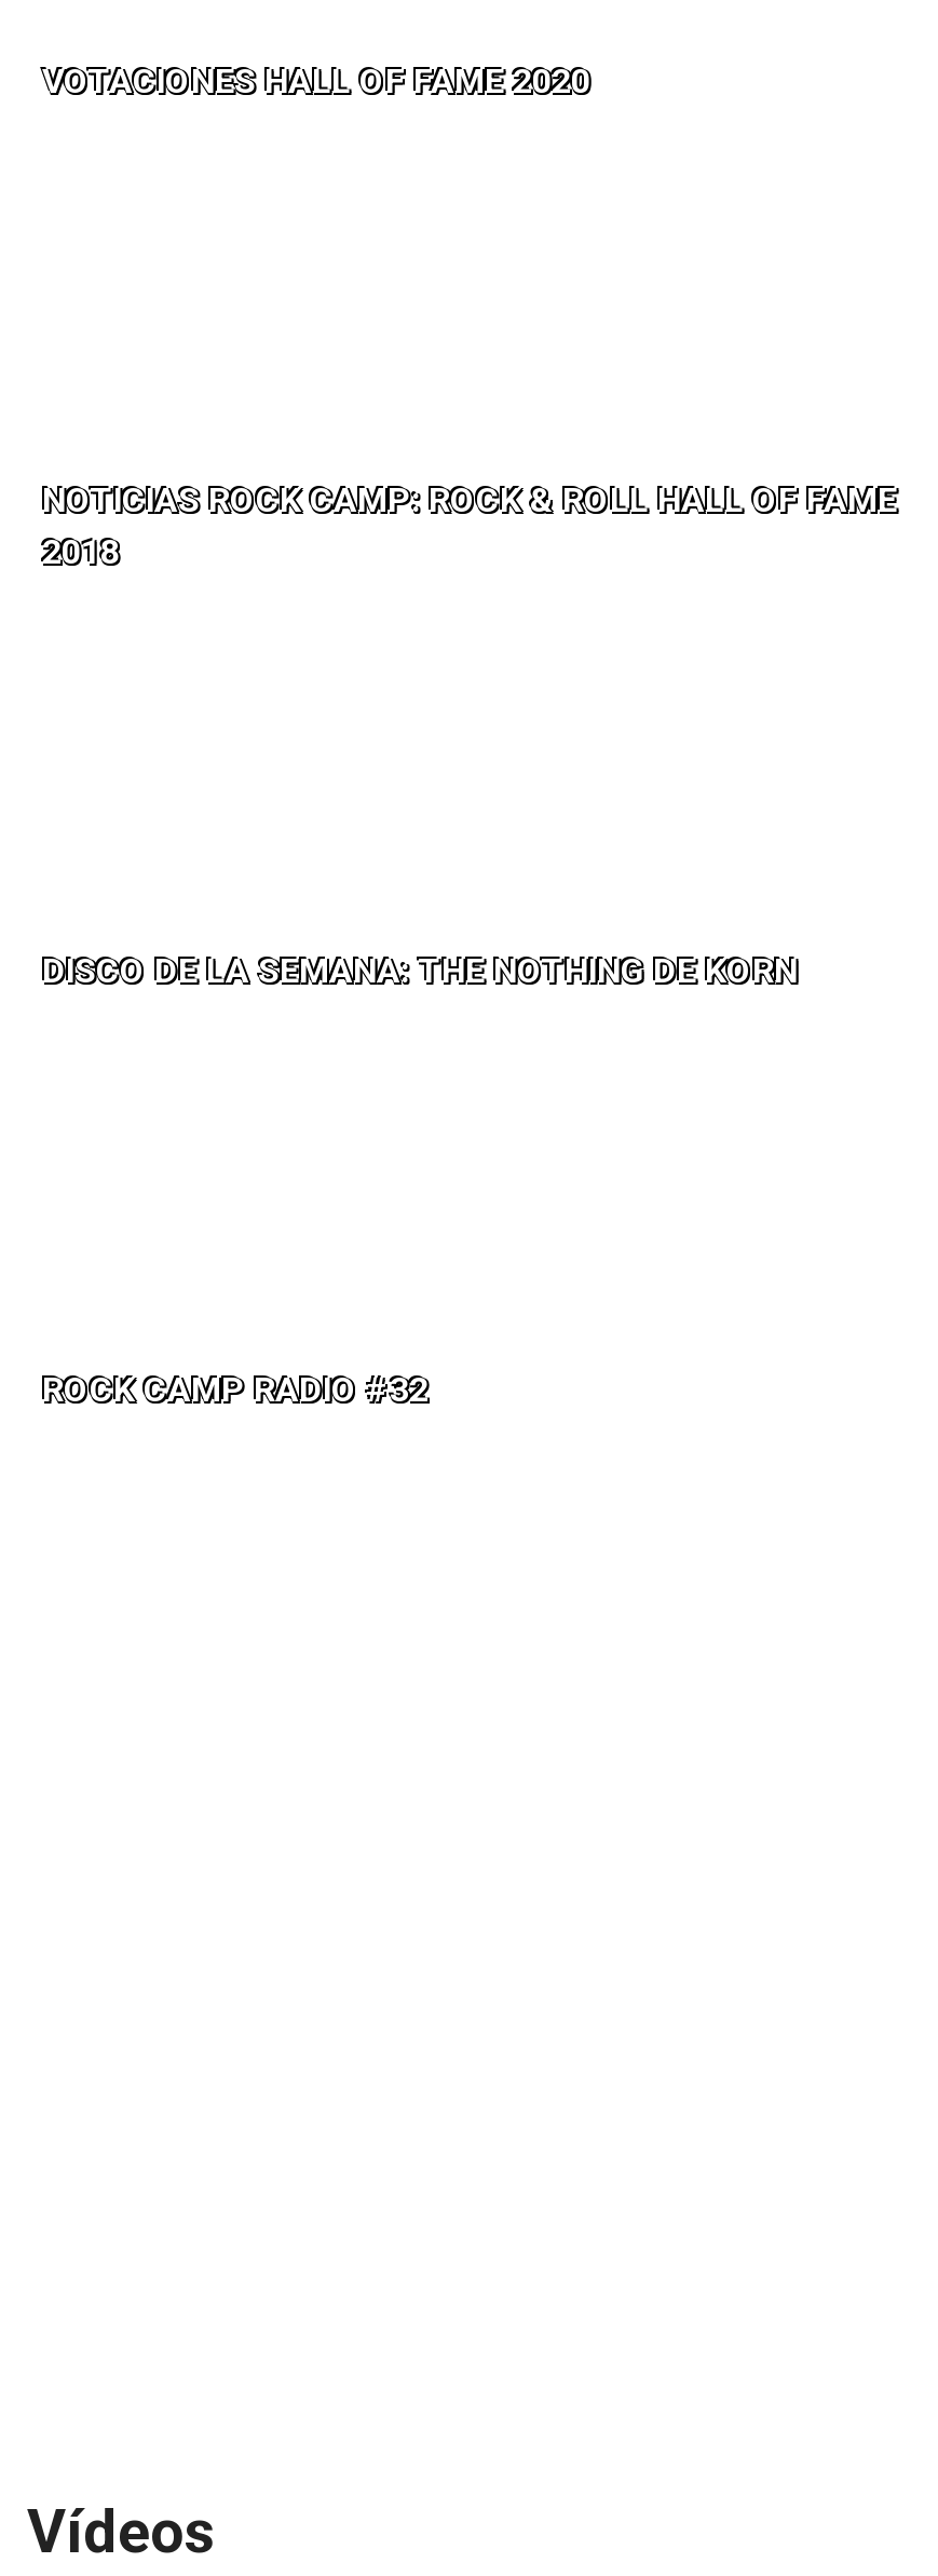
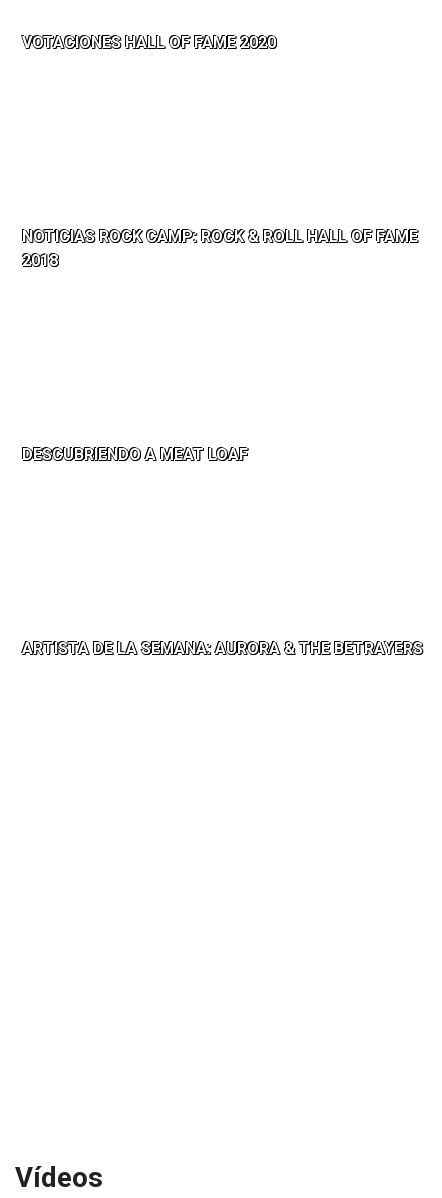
- DISCO DE LA SEMANA: THE NOTHING DE KORN
+ DESCUBRIENDO A MEAT LOAF

- ROCK CAMP RADIO #32
+ ARTISTA DE LA SEMANA: AURORA & THE BETRAYERS
